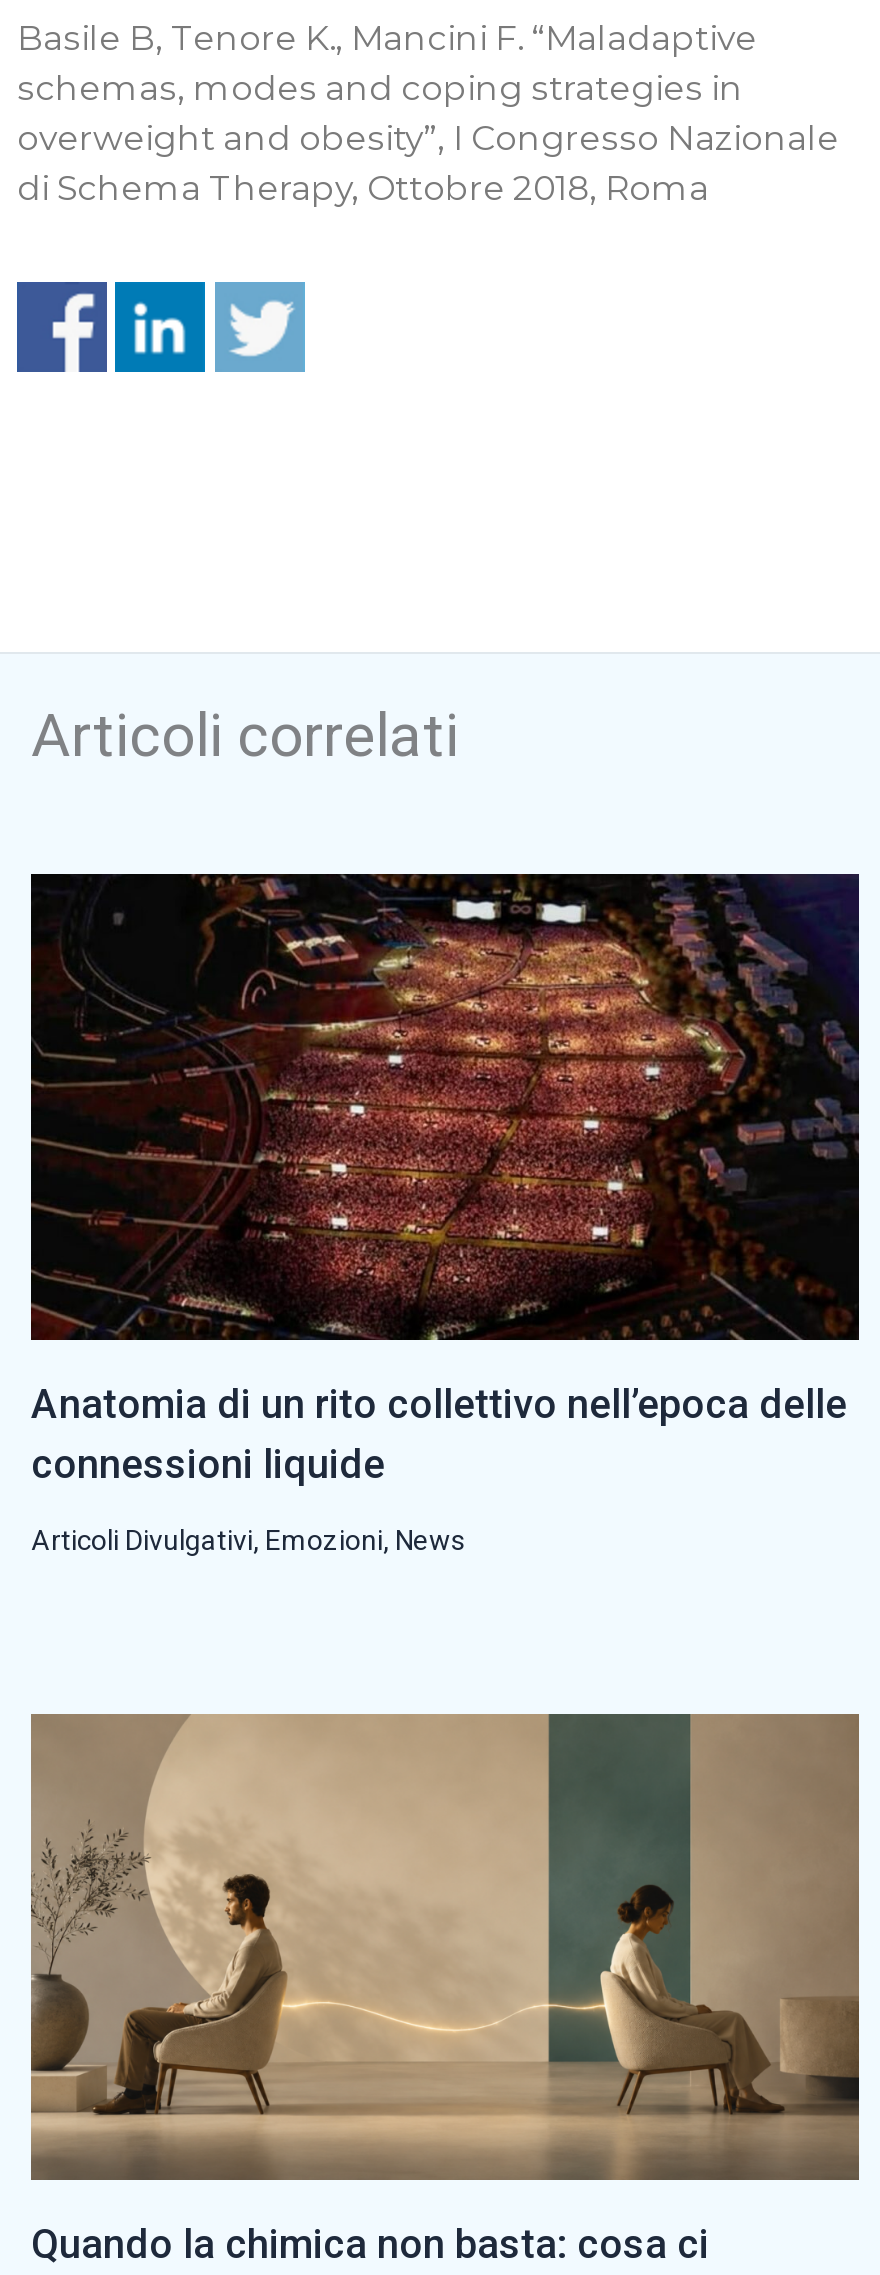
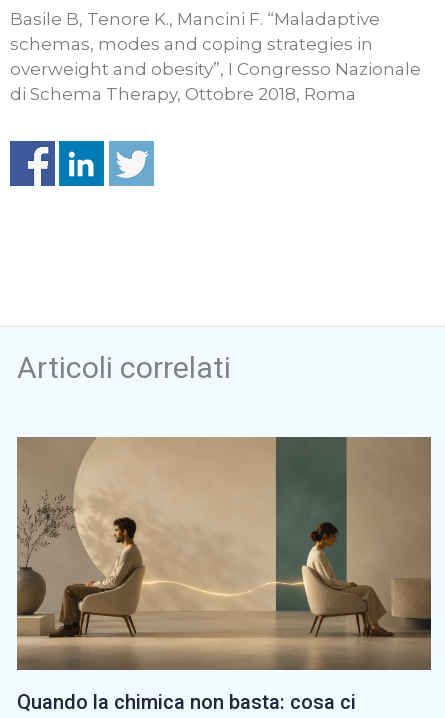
- [image]
- Anatomia di un rito collettivo nell’epoca delle
- connessioni liquide
- Articoli Divulgativi, Emozioni, News
